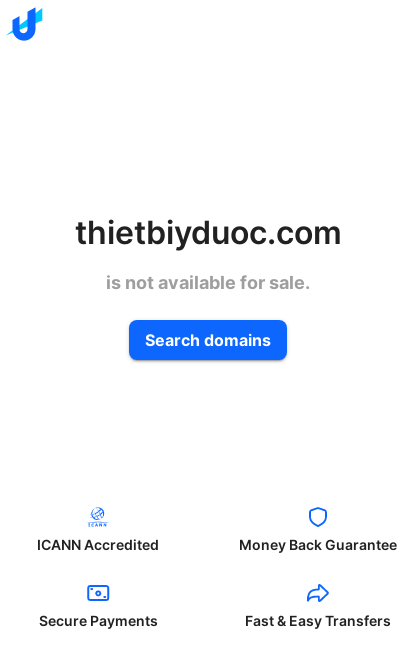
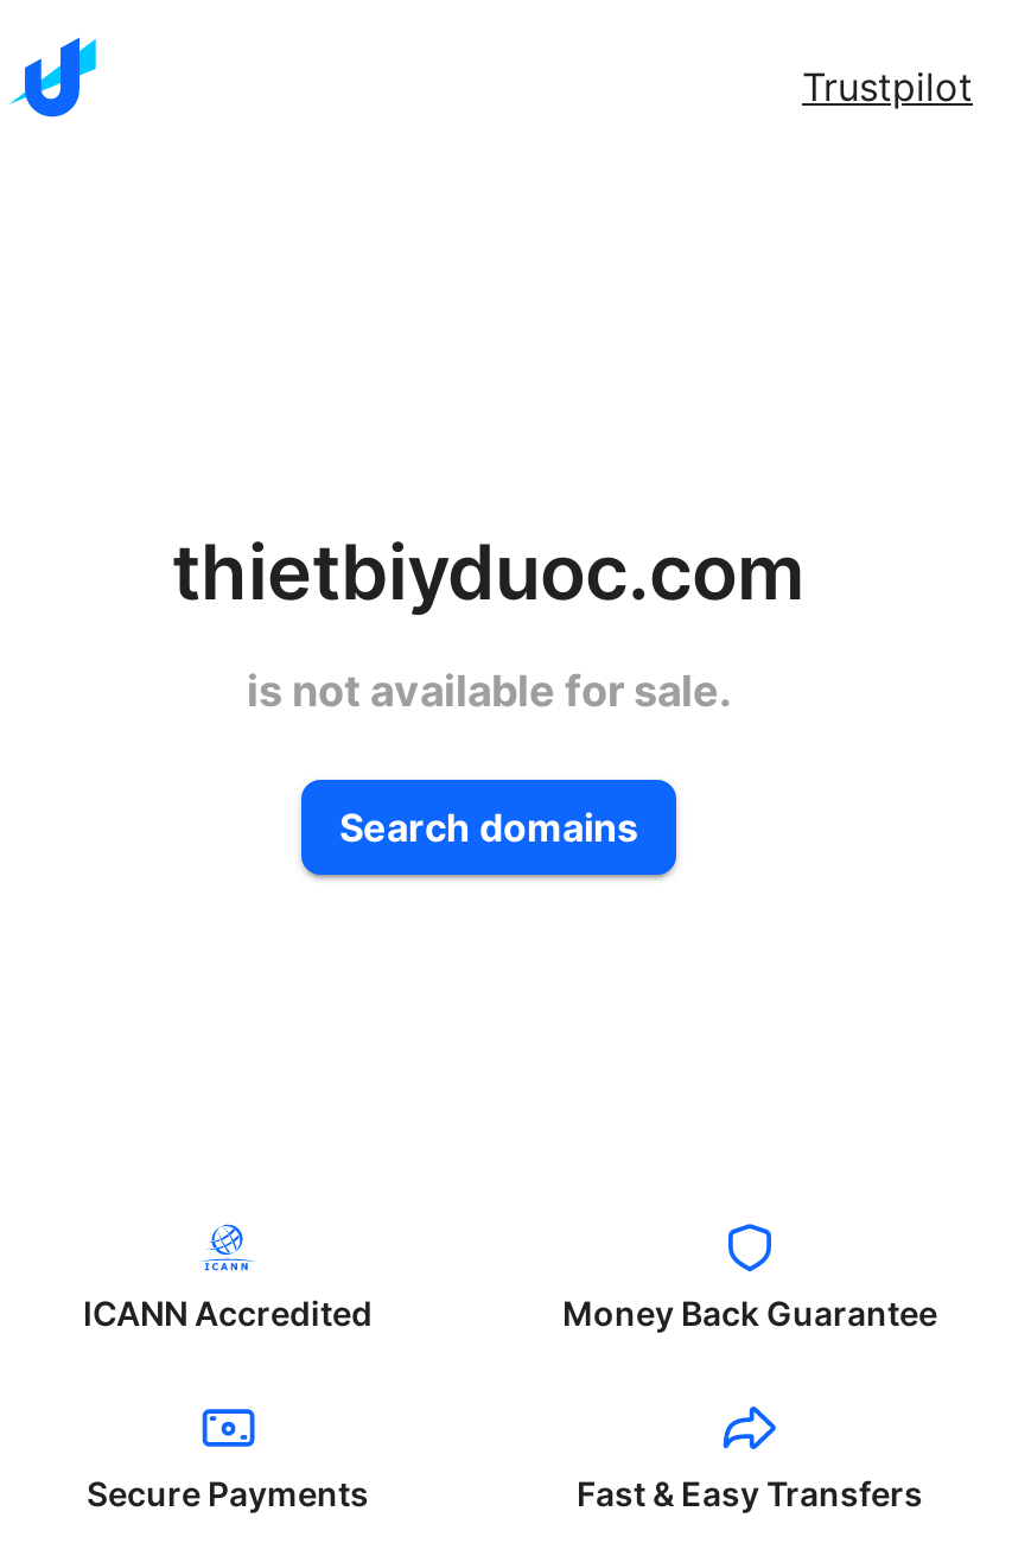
+ Trustpilot
